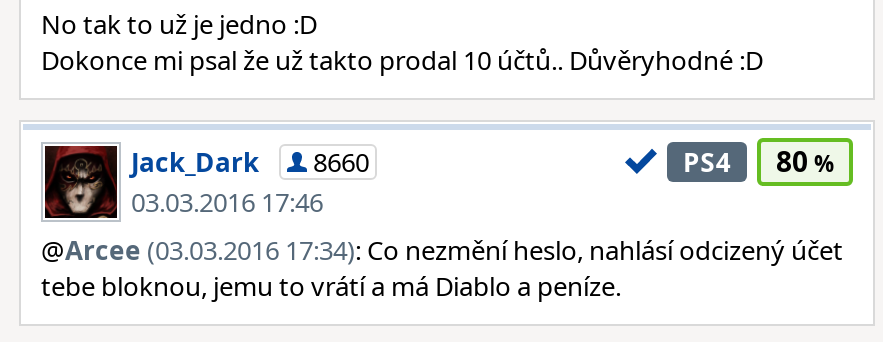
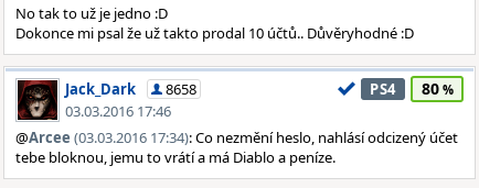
- Jack_Dark 8660
+ Jack_Dark 8658
